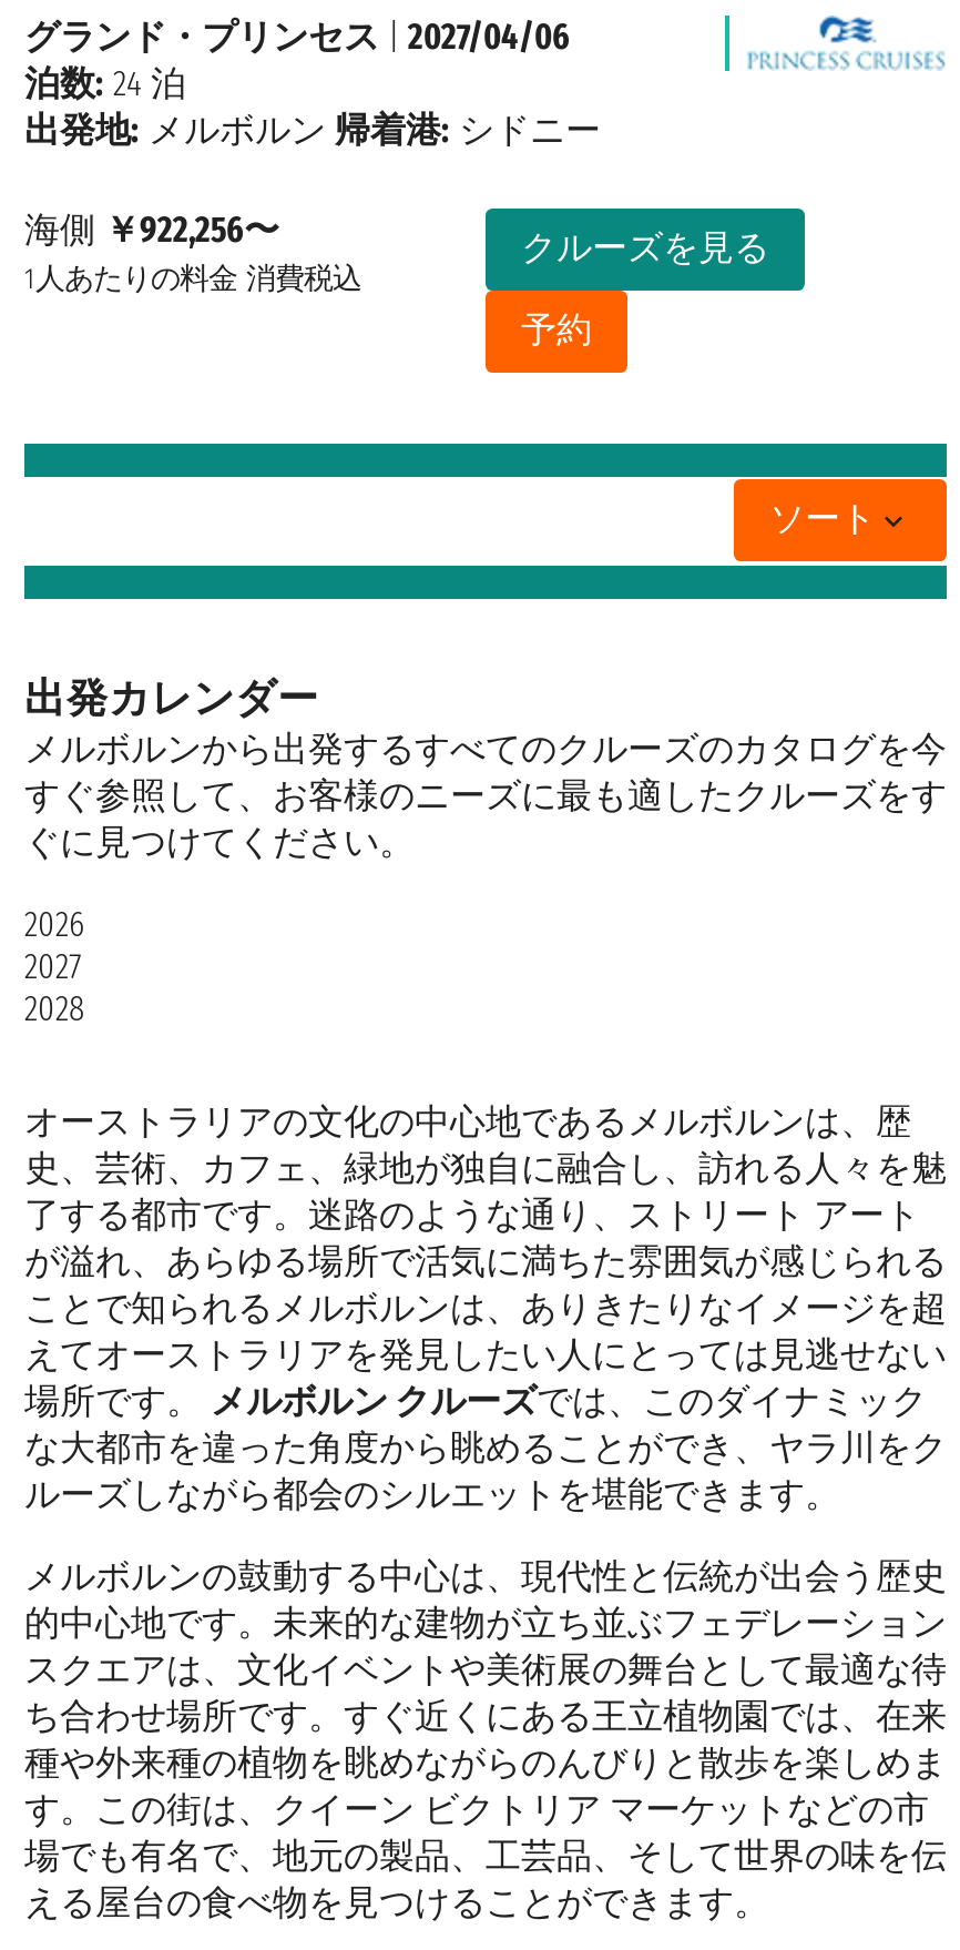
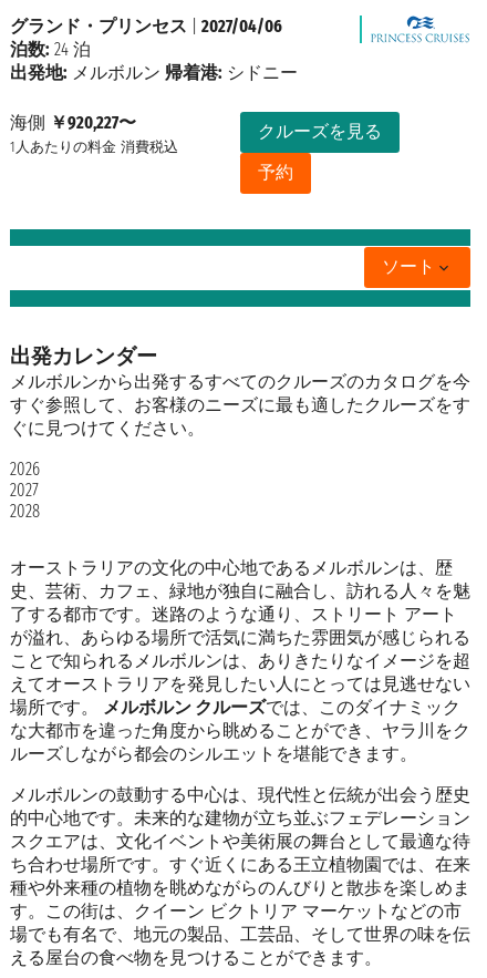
- 海側￥922,256〜
+ 海側￥920,227〜
